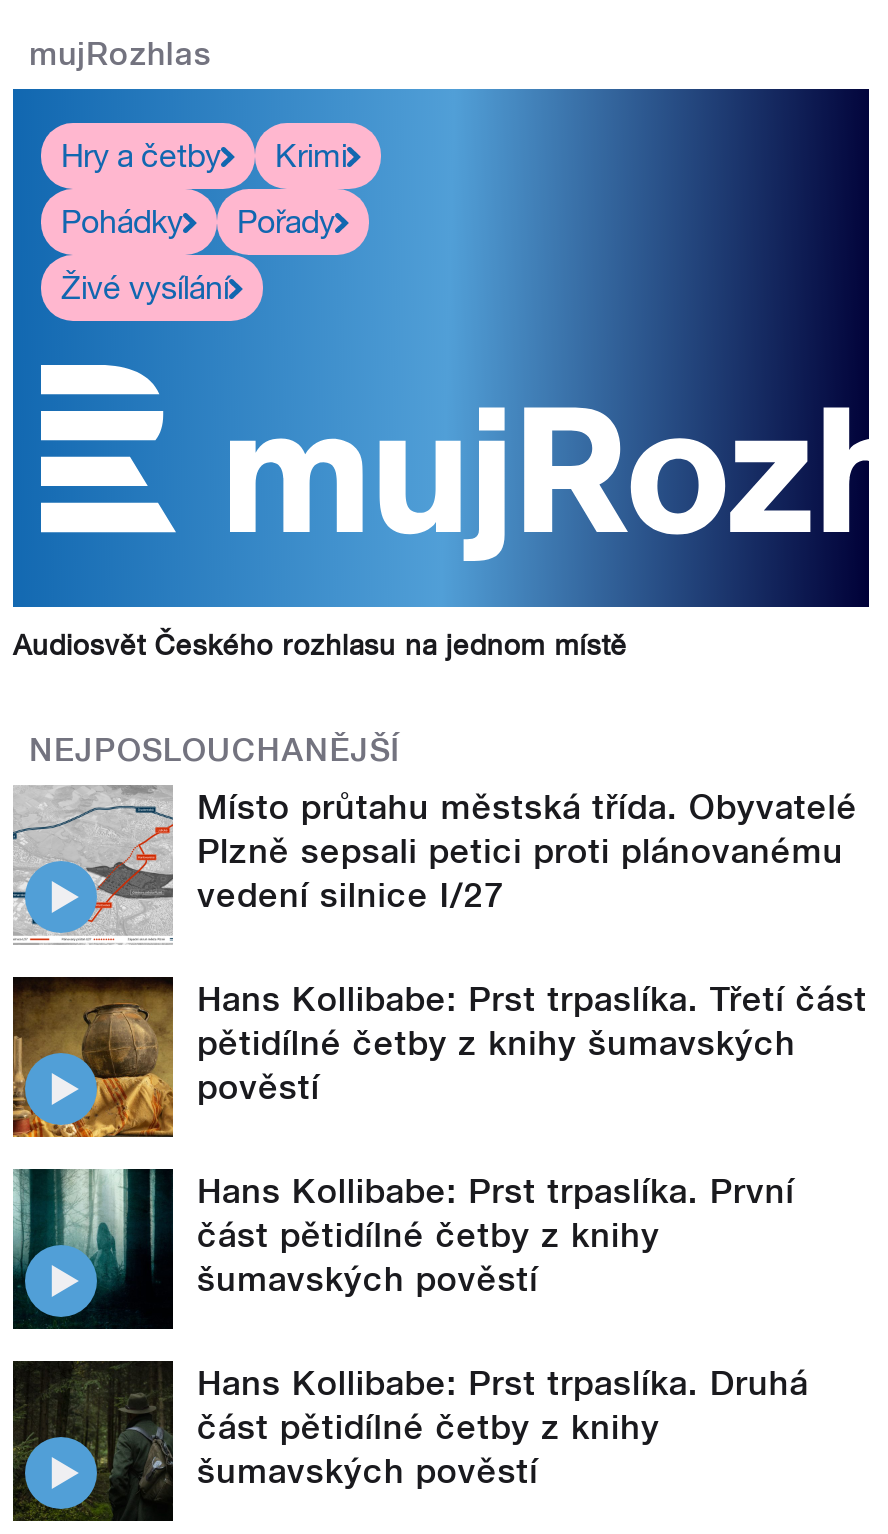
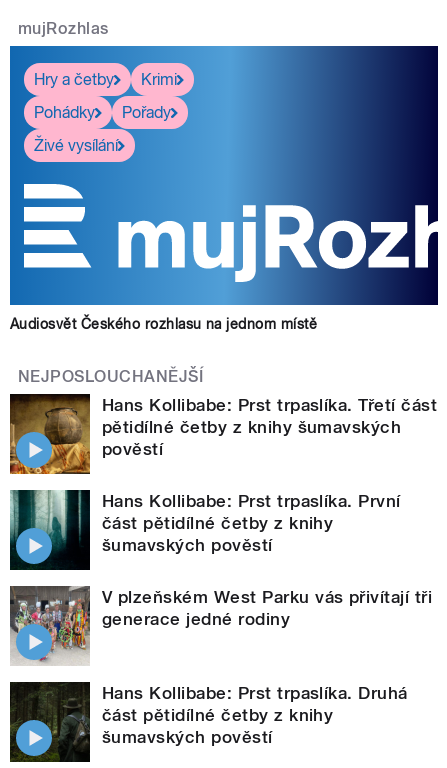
- [image]
- Místo průtahu městská třída. Obyvatelé
- Plzně sepsali petici proti plánovanému
- vedení silnice I/27

moved up: [image] | Hans Kollibabe: Prst trpaslíka. Třetí část | pětidílné četby z knihy šumavských | pověstí | Hans Kollibabe: Prst trpaslíka. První | část pětidílné četby z knihy | šumavských pověstí

+ [image]
+ V plzeňském West Parku vás přivítají tři
+ generace jedné rodiny
